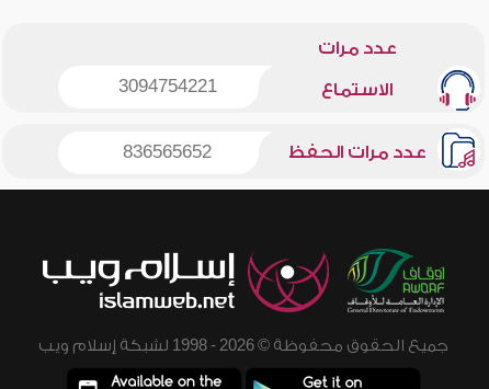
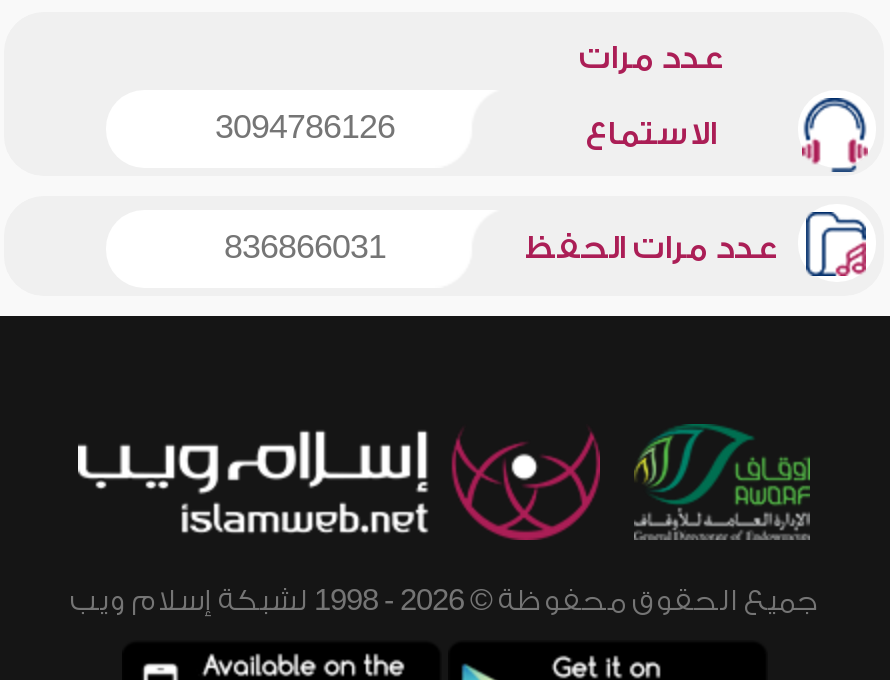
- 3094754221
+ 3094786126

- 836565652
+ 836866031
